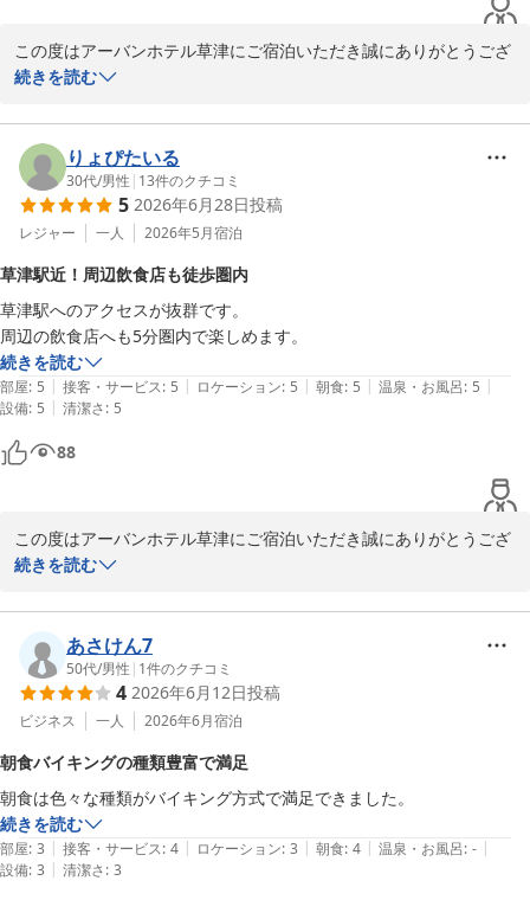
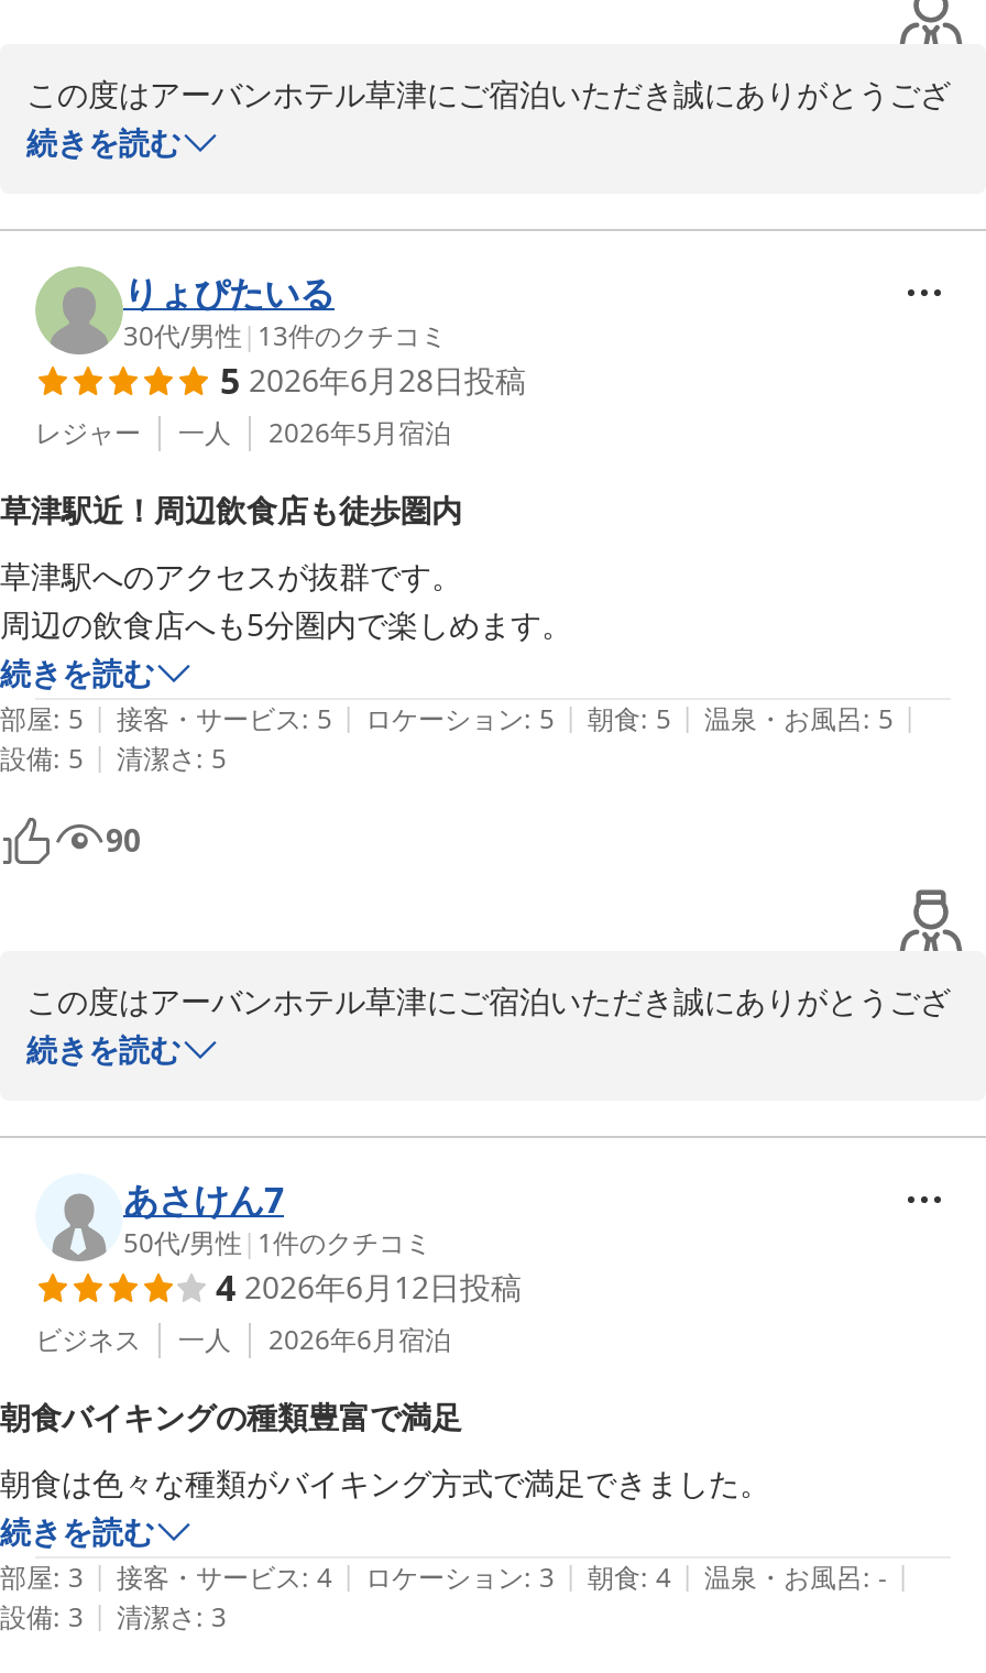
- 88
+ 90
